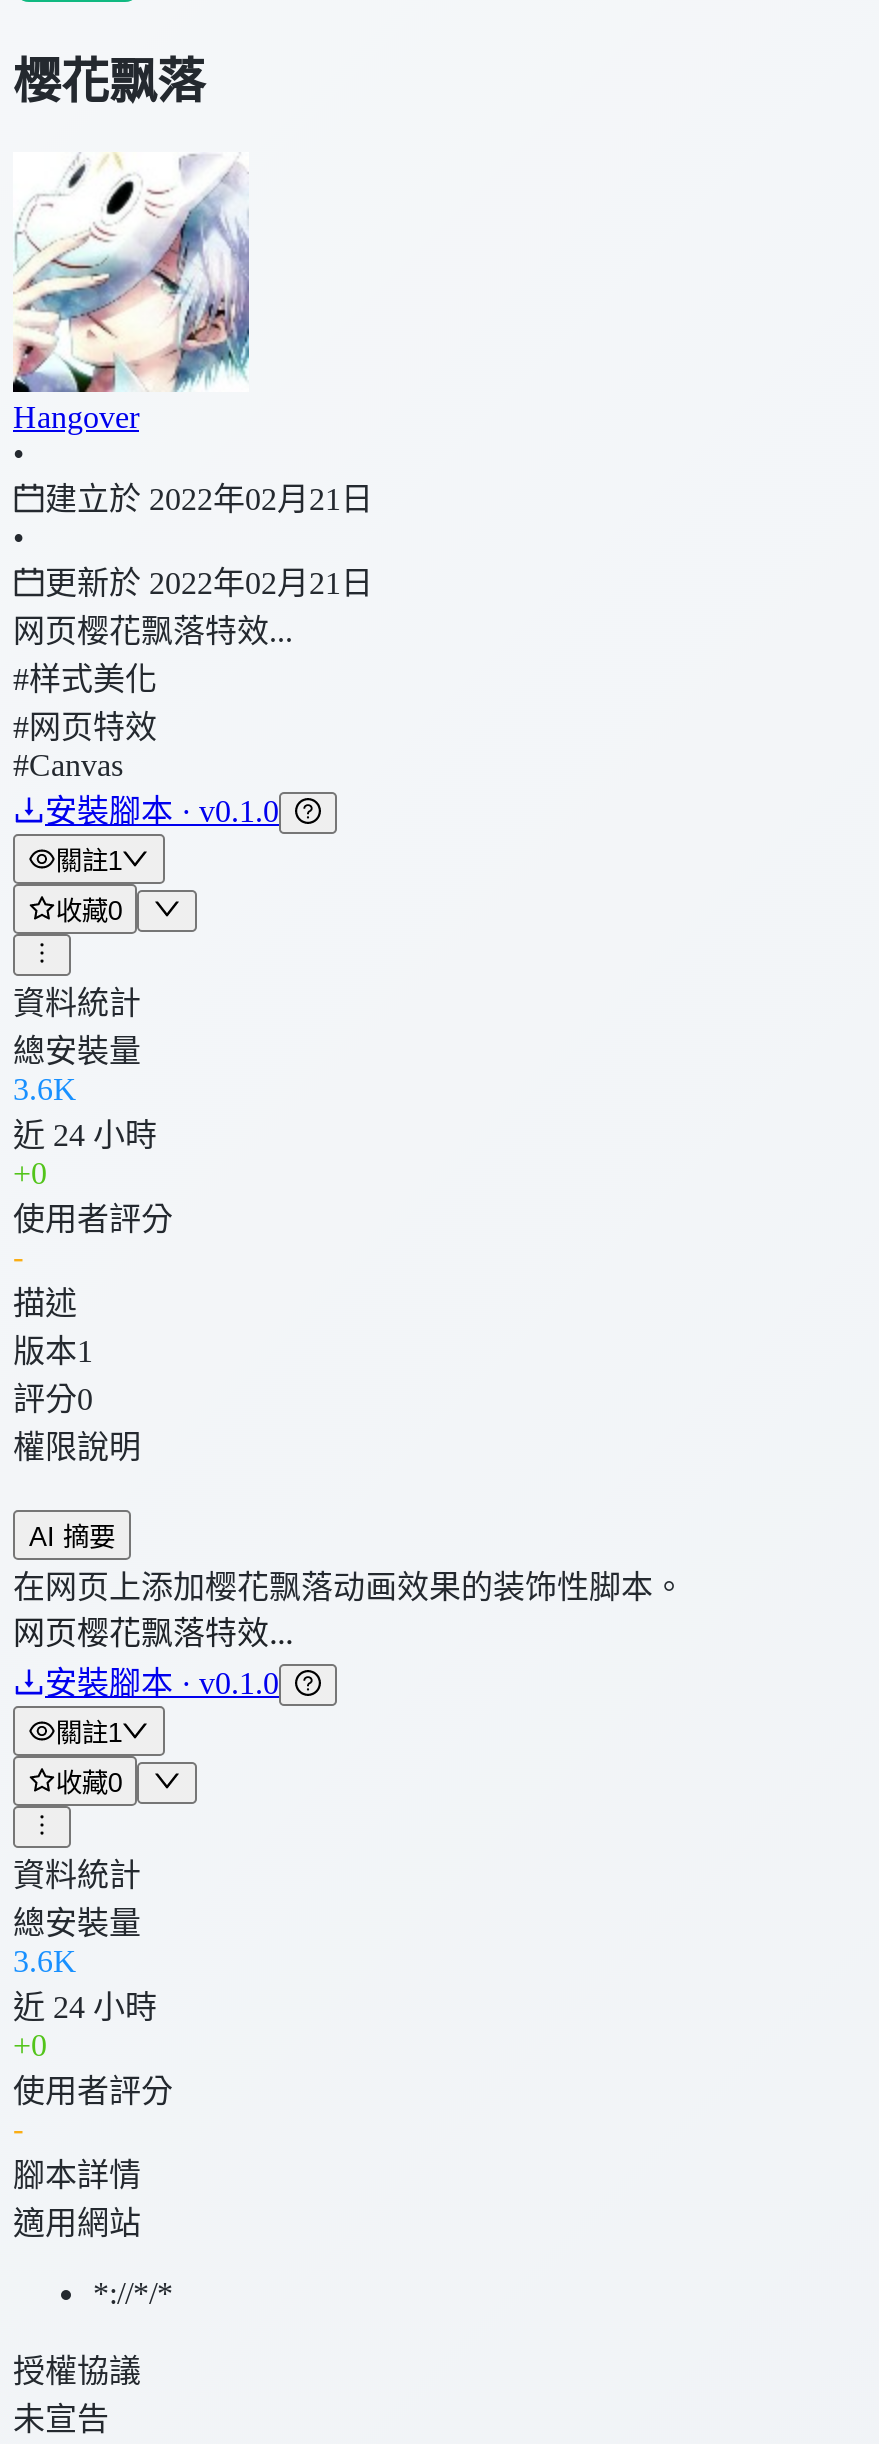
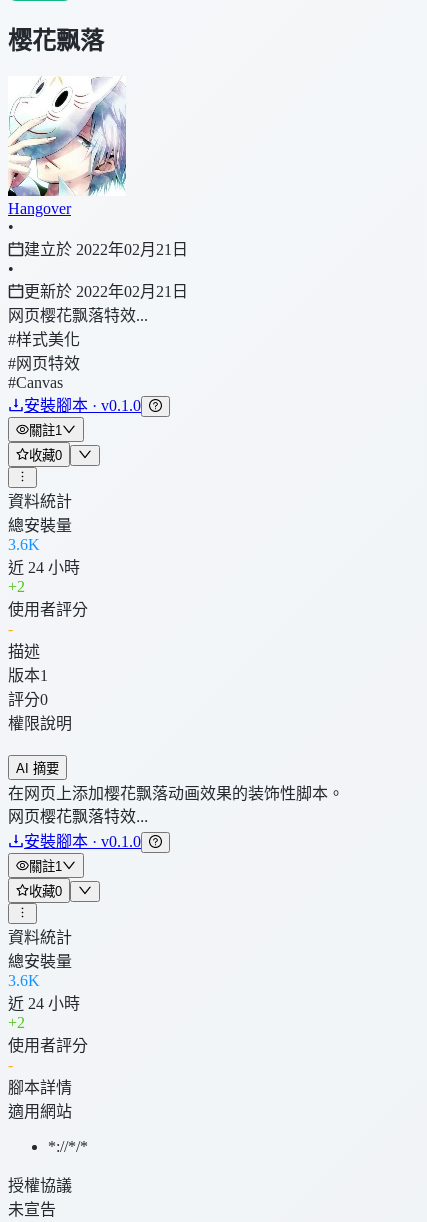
- +0
+ +2

- +0
+ +2
